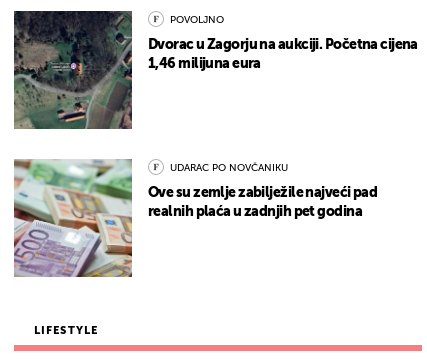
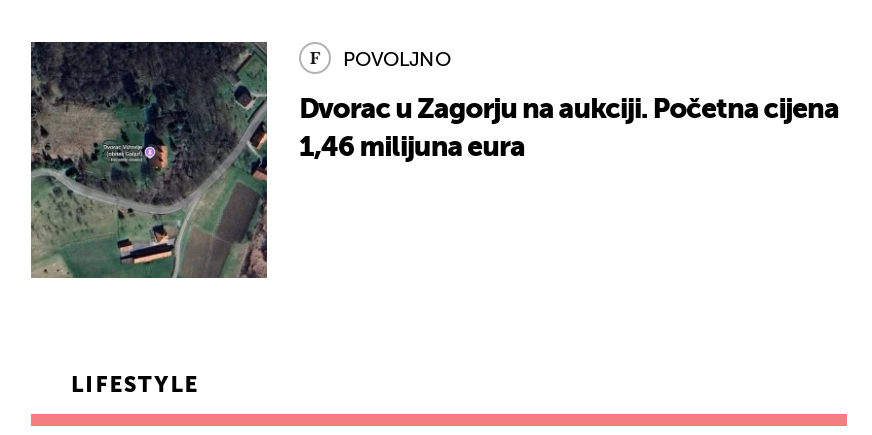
- [image]
- UDARAC PO NOVČANIKU
- Ove su zemlje zabilježile najveći pad
- realnih plaća u zadnjih pet godina
